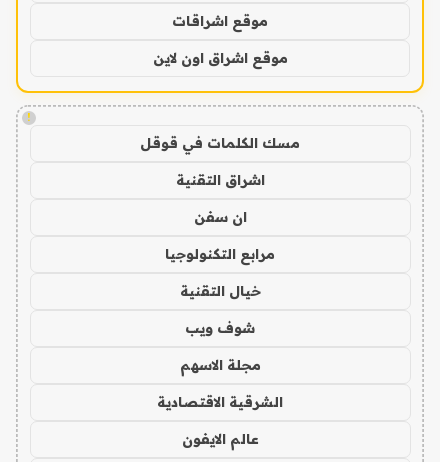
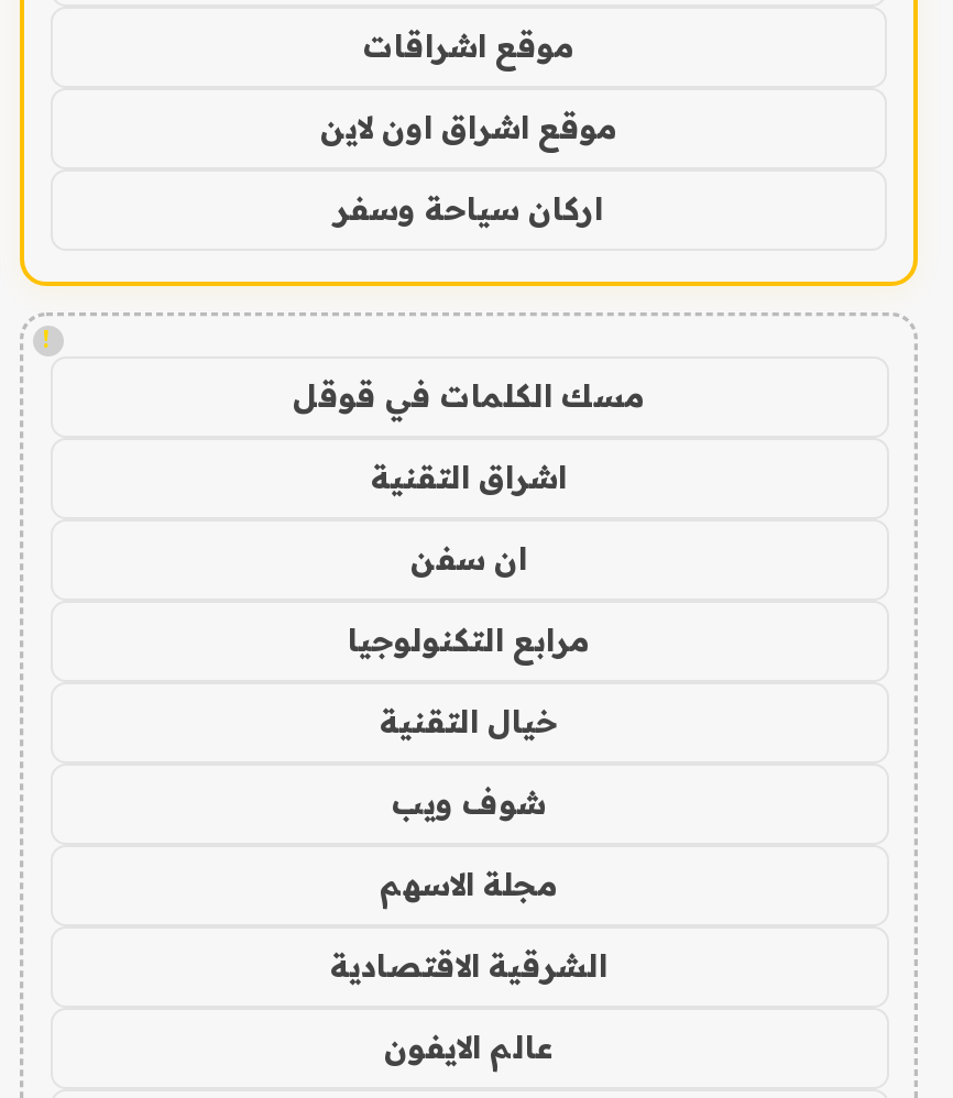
+ اركان سياحة وسفر
